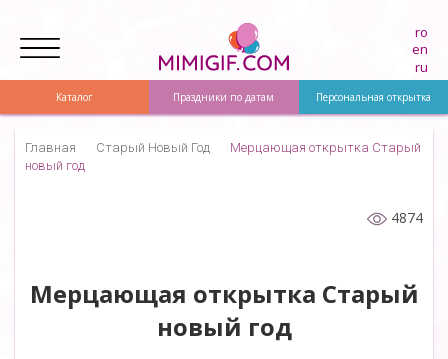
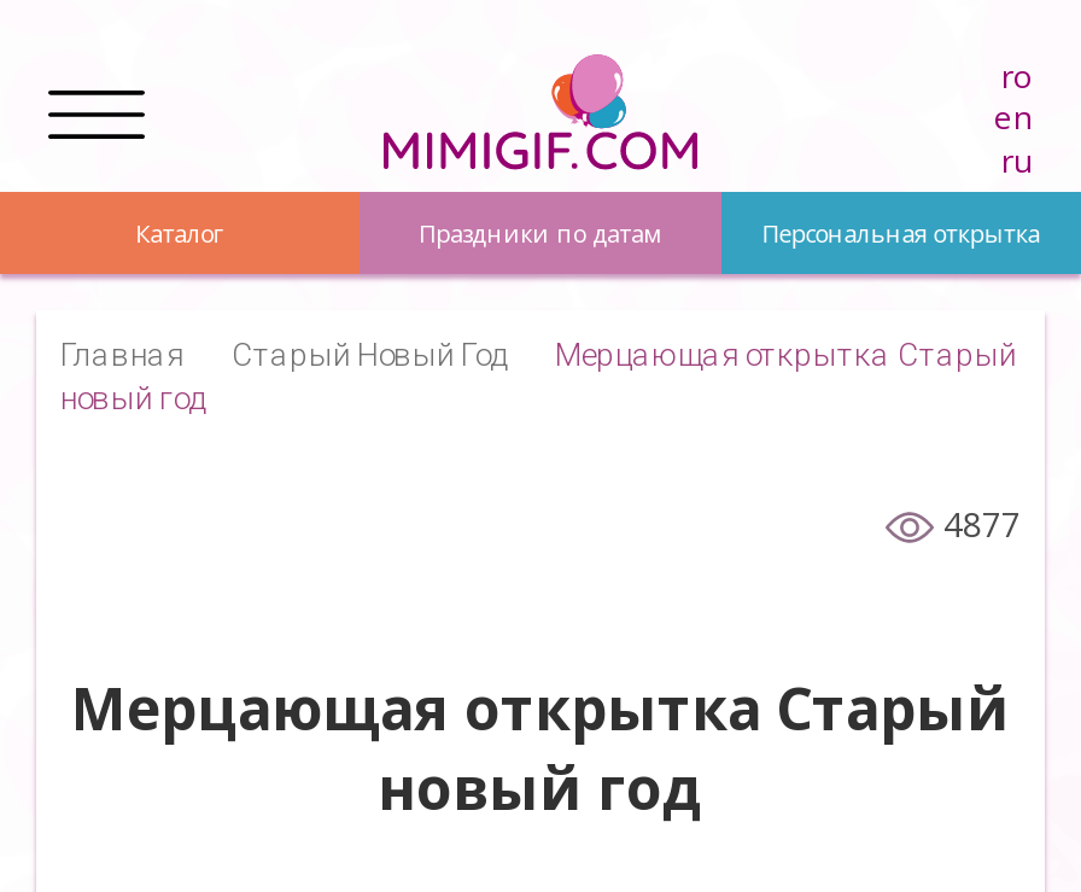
- 4874
+ 4877
